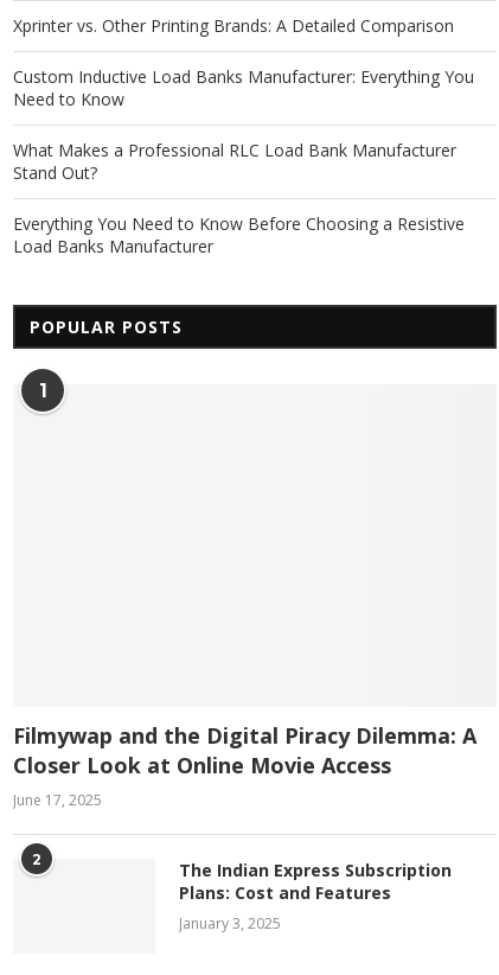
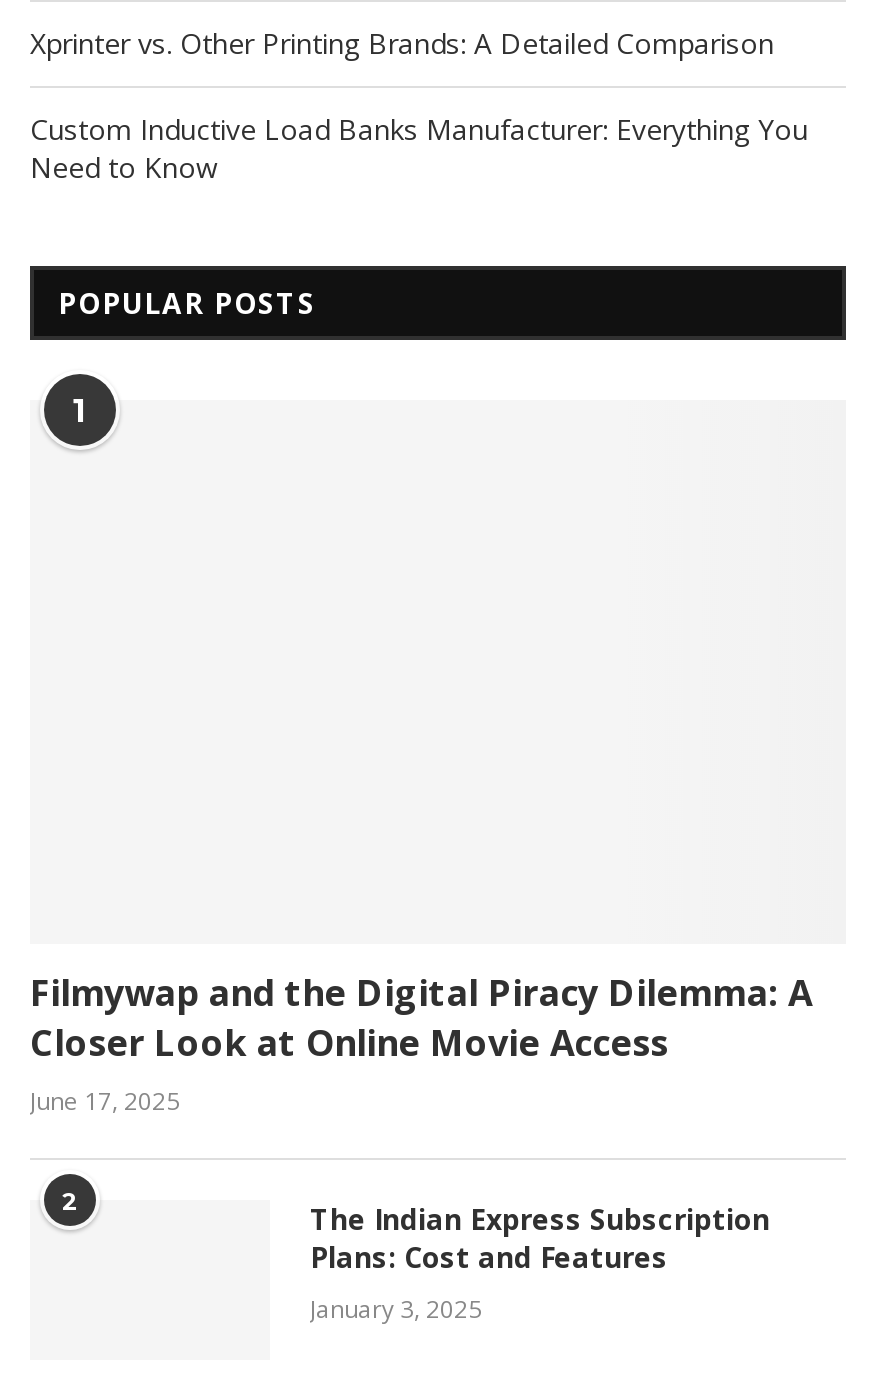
- What Makes a Professional RLC Load Bank Manufacturer
- Stand Out?
- Everything You Need to Know Before Choosing a Resistive
- Load Banks Manufacturer
